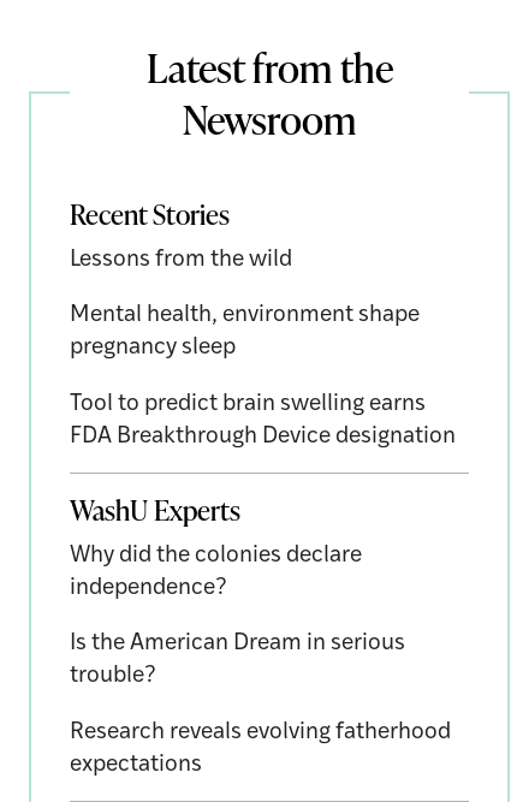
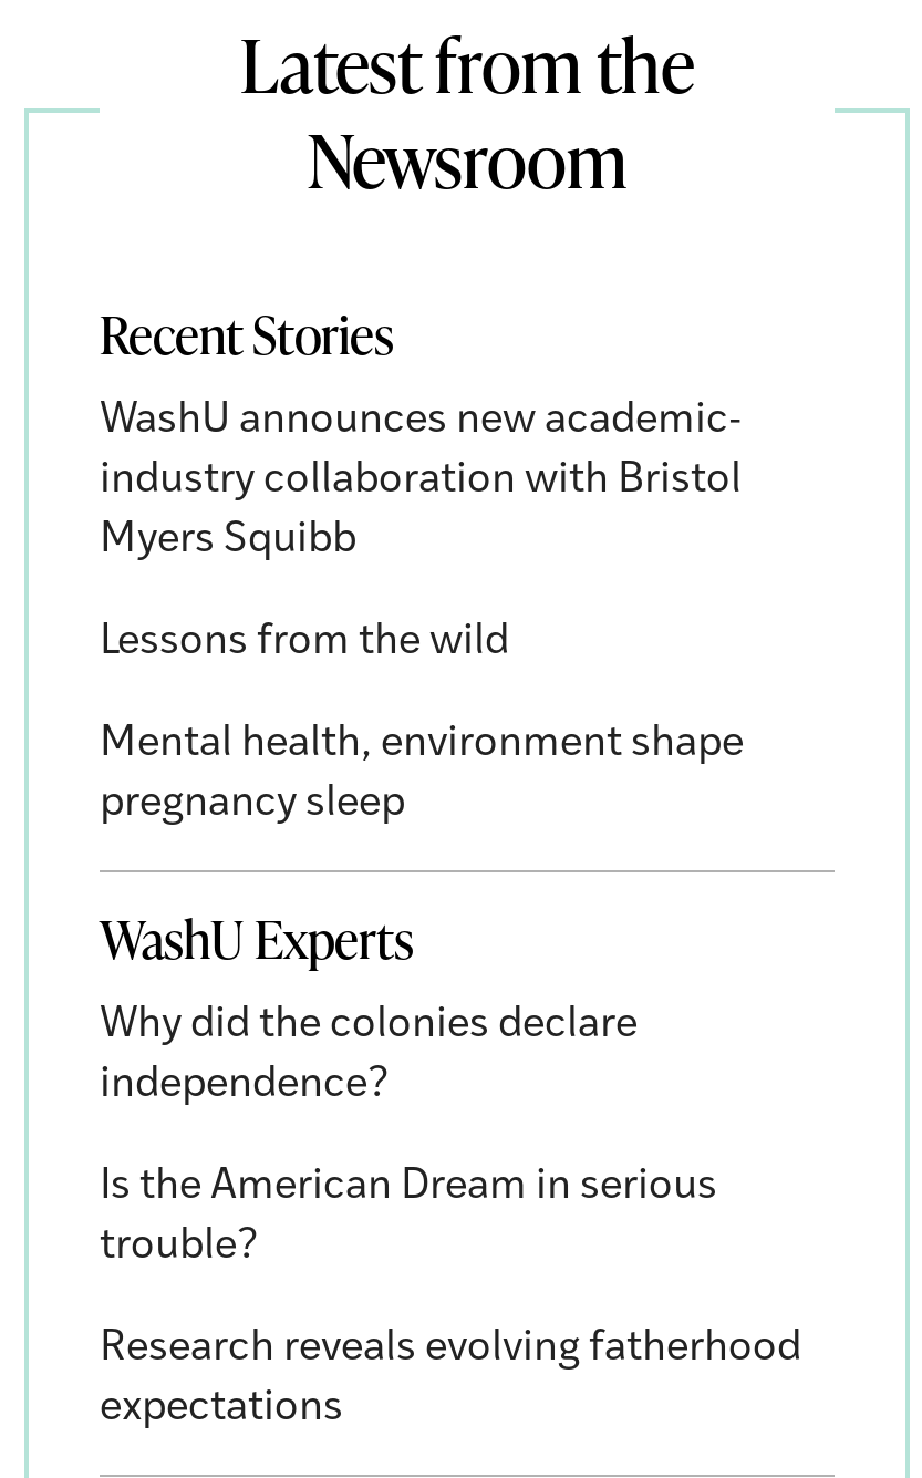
+ WashU announces new academic-
+ industry collaboration with Bristol
+ Myers Squibb

moved down: Lessons from the wild | Mental health, environment shape | pregnancy sleep

- Tool to predict brain swelling earns
- FDA Breakthrough Device designation
